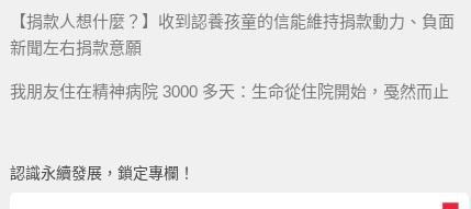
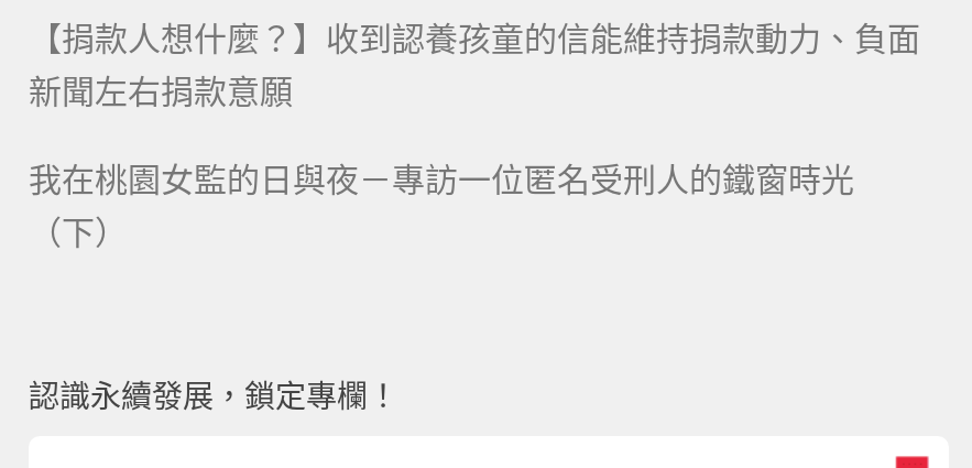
- 我朋友住在精神病院 3000 多天：生命從住院開始，戞然而止
+ 我在桃園女監的日與夜－專訪一位匿名受刑人的鐵窗時光
+ （下）
